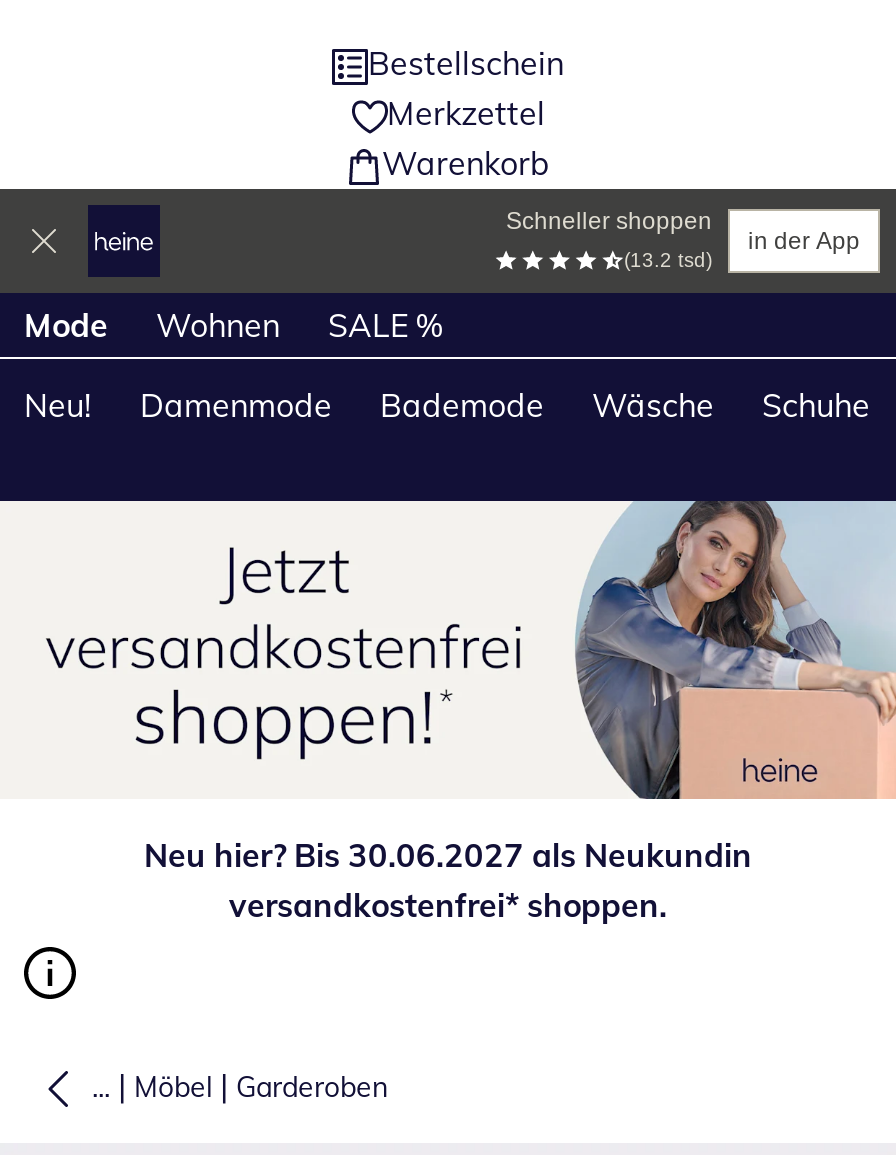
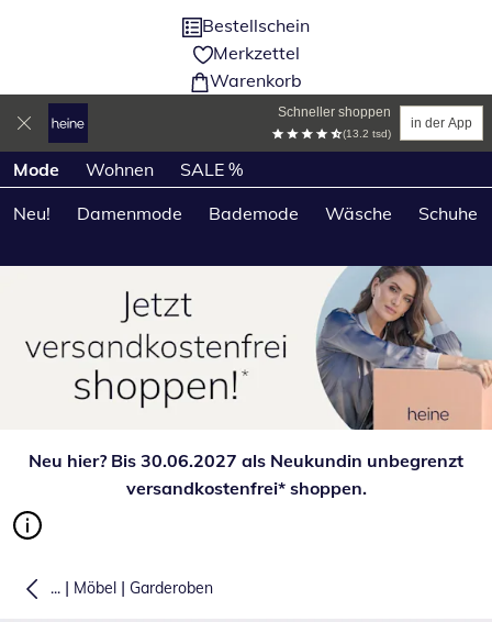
- Neu hier? Bis 30.06.2027 als Neukundin
+ Neu hier? Bis 30.06.2027 als Neukundin unbegrenzt
